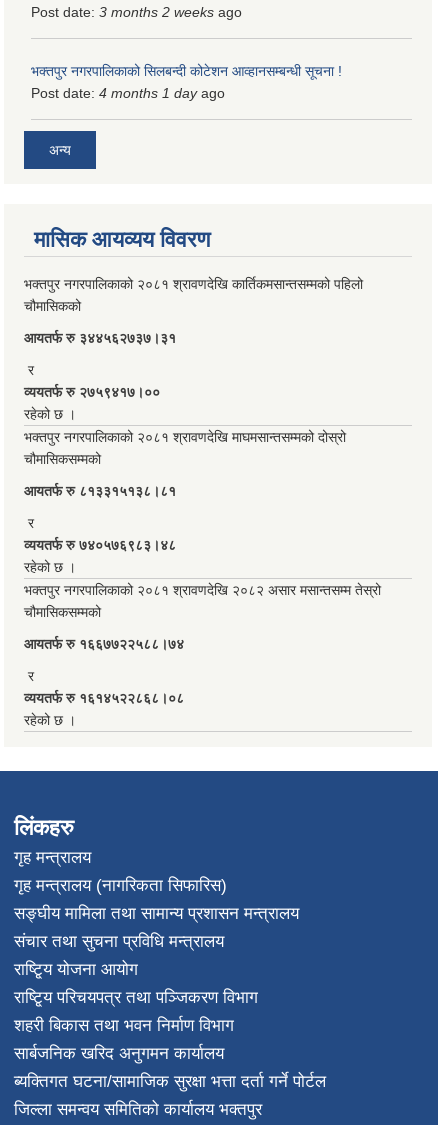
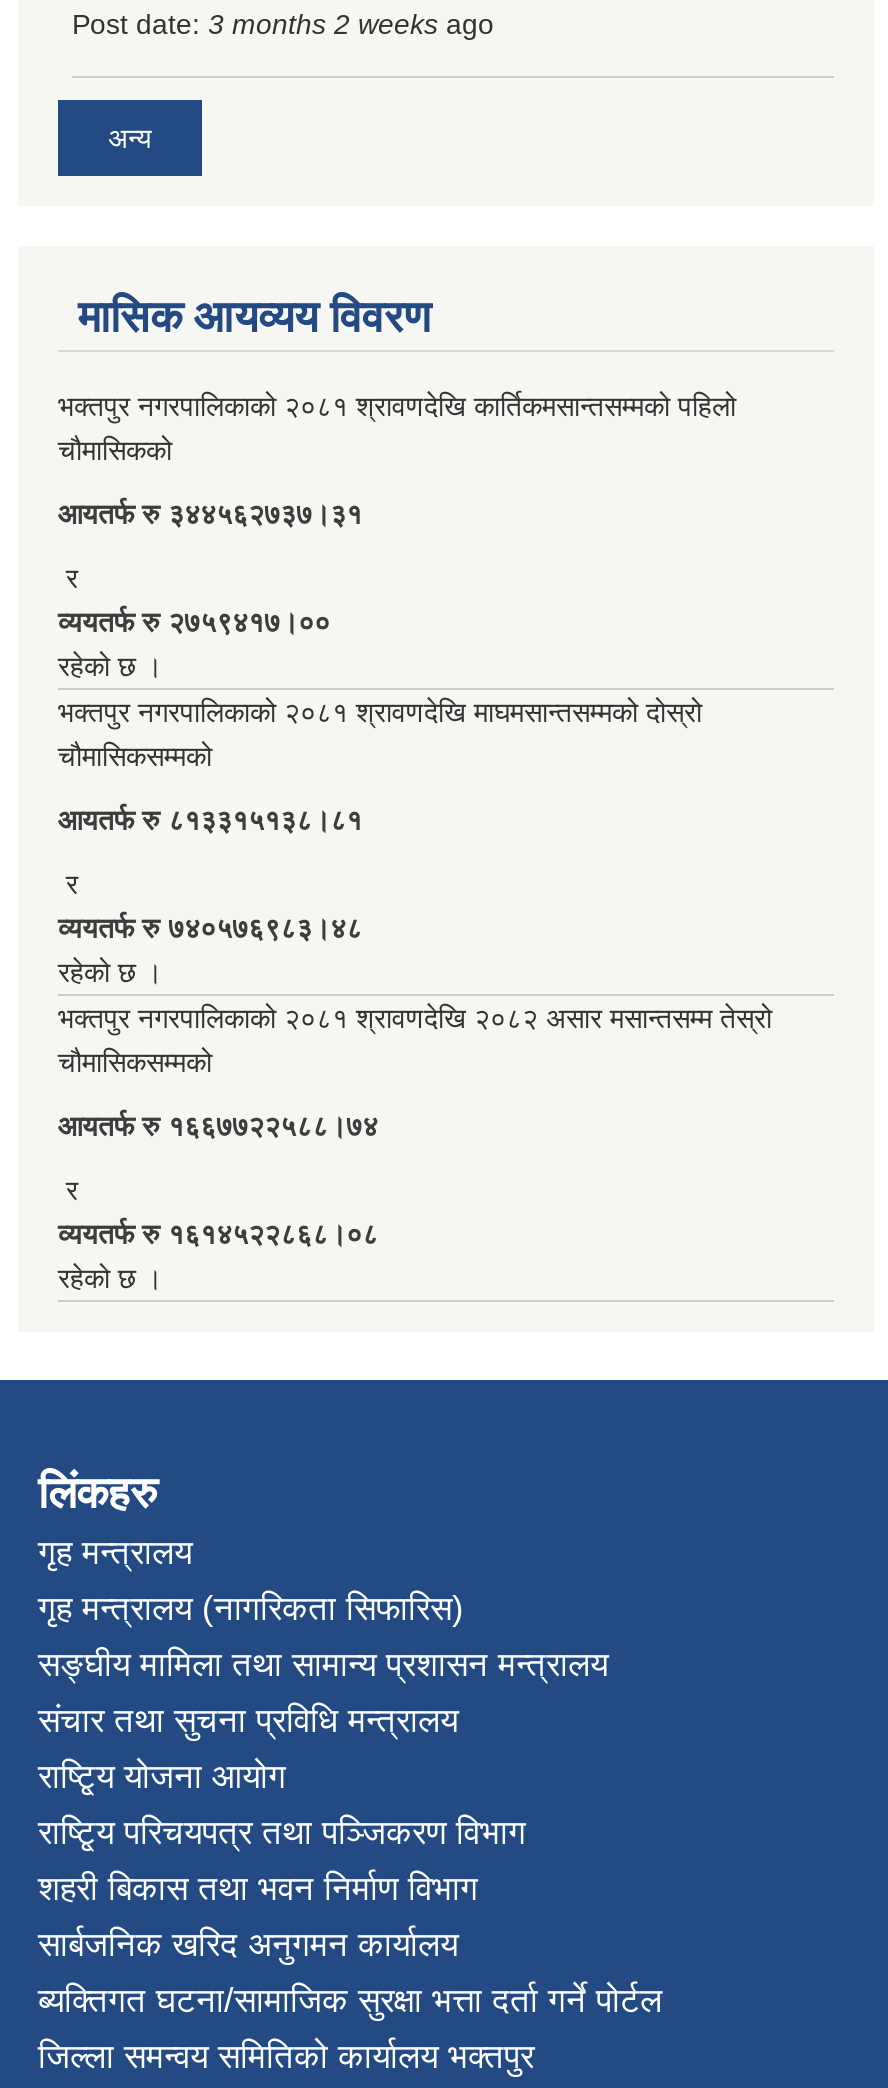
- भक्तपुर नगरपालिकाको सिलबन्दी कोटेशन आव्हानसम्बन्धी सूचना !
- Post date: 4 months 1 day ago
